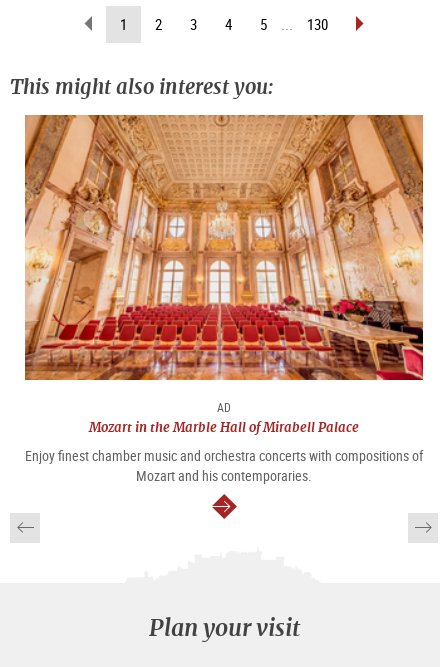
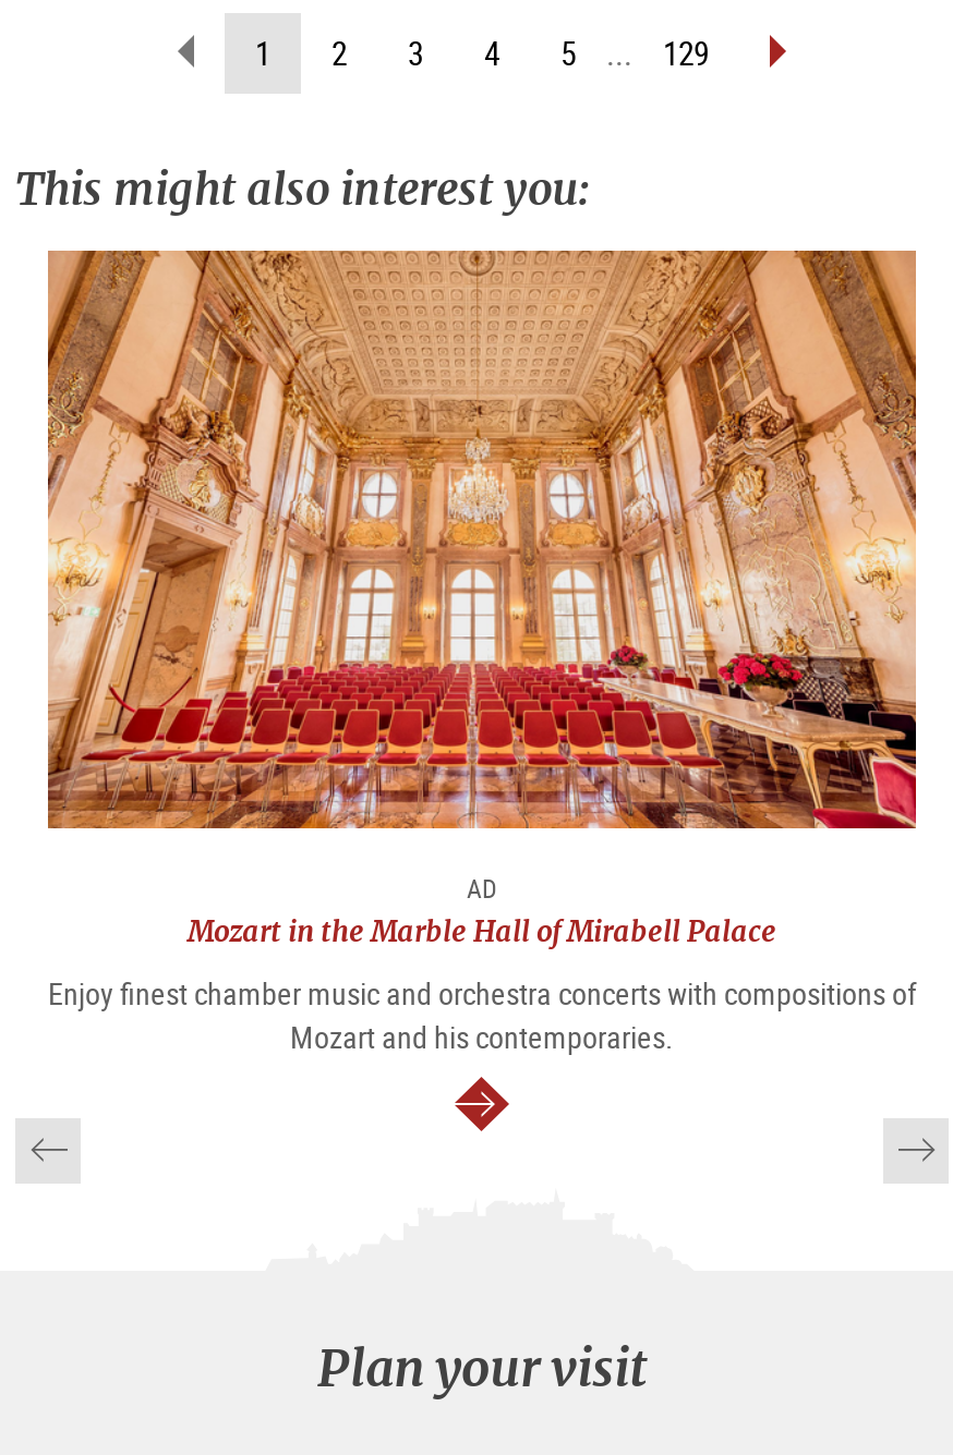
- 130
+ 129
